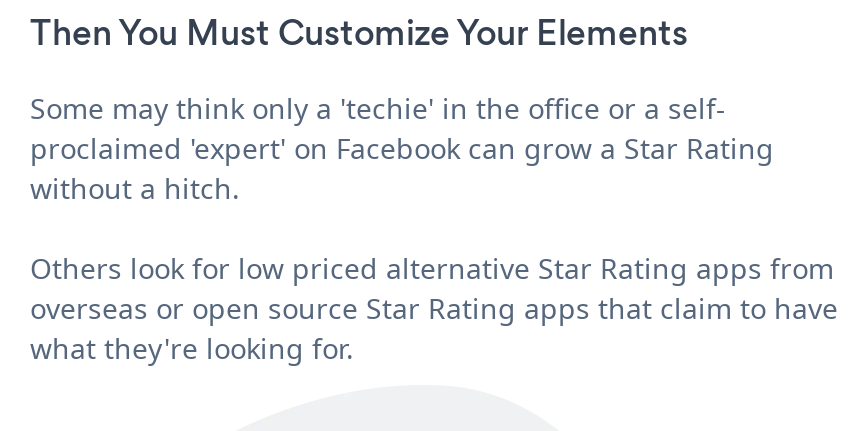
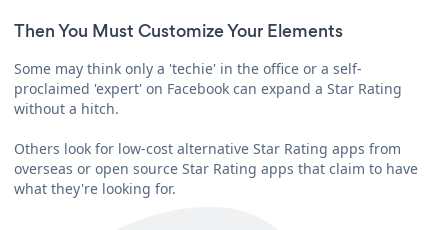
- proclaimed 'expert' on Facebook can grow a Star Rating
+ proclaimed 'expert' on Facebook can expand a Star Rating

- Others look for low priced alternative Star Rating apps from
+ Others look for low-cost alternative Star Rating apps from
